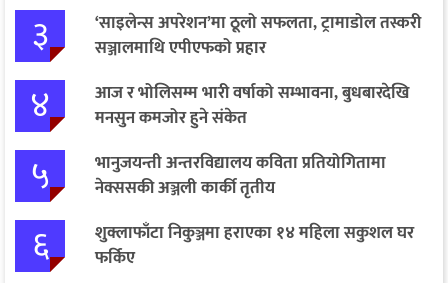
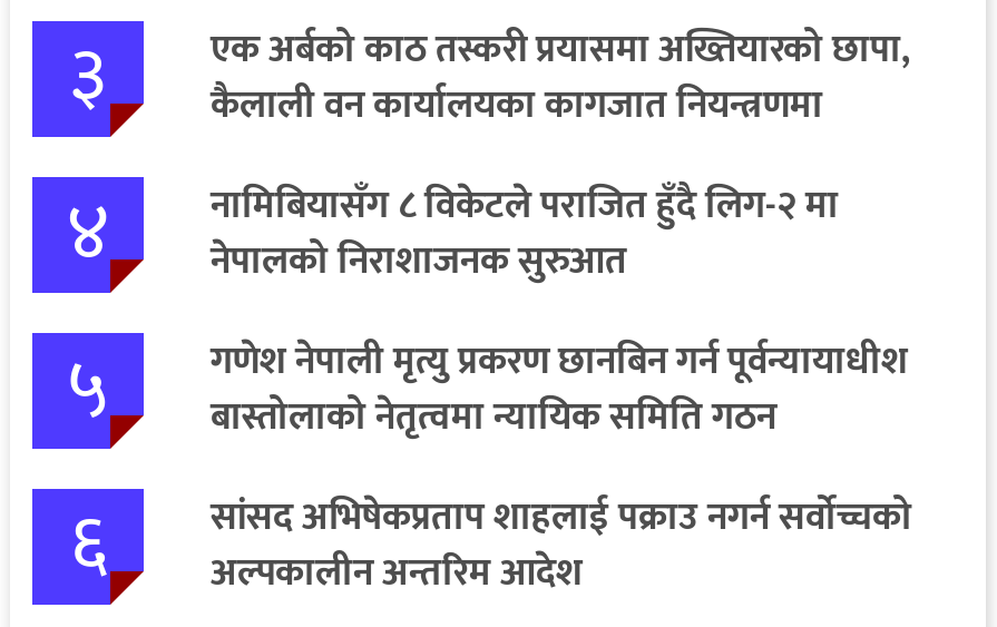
- ‘साइलेन्स अपरेशन’मा ठूलो सफलता, ट्रामाडोल तस्करी
- सञ्जालमाथि एपीएफको प्रहार
+ एक अर्बको काठ तस्करी प्रयासमा अख्तियारको छापा,
+ कैलाली वन कार्यालयका कागजात नियन्त्रणमा

- आज र भोलिसम्म भारी वर्षाको सम्भावना, बुधबारदेखि
- मनसुन कमजोर हुने संकेत
+ नामिबियासँग ८ विकेटले पराजित हुँदै लिग-२ मा
+ नेपालको निराशाजनक सुरुआत

- भानुजयन्ती अन्तरविद्यालय कविता प्रतियोगितामा
- नेक्ससकी अञ्जली कार्की तृतीय
+ गणेश नेपाली मृत्यु प्रकरण छानबिन गर्न पूर्वन्यायाधीश
+ बास्तोलाको नेतृत्वमा न्यायिक समिति गठन

- शुक्लाफाँटा निकुञ्जमा हराएका १४ महिला सकुशल घर
- फर्किए
+ सांसद अभिषेकप्रताप शाहलाई पक्राउ नगर्न सर्वोच्चको
+ अल्पकालीन अन्तरिम आदेश
